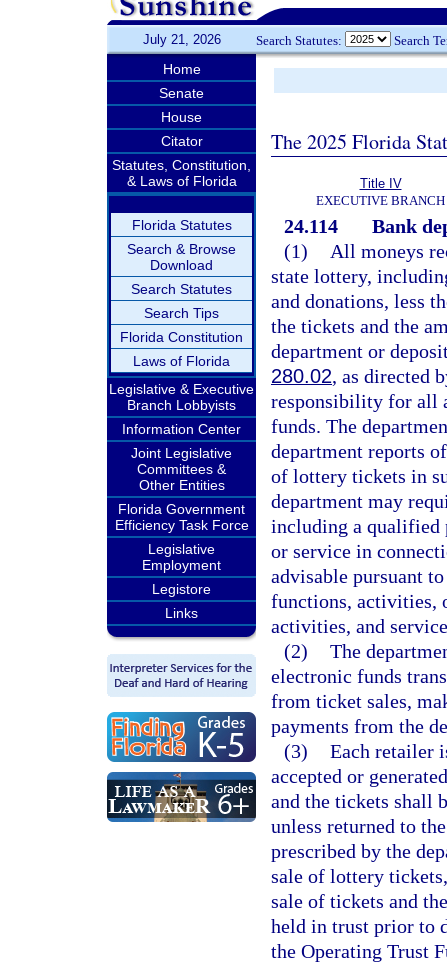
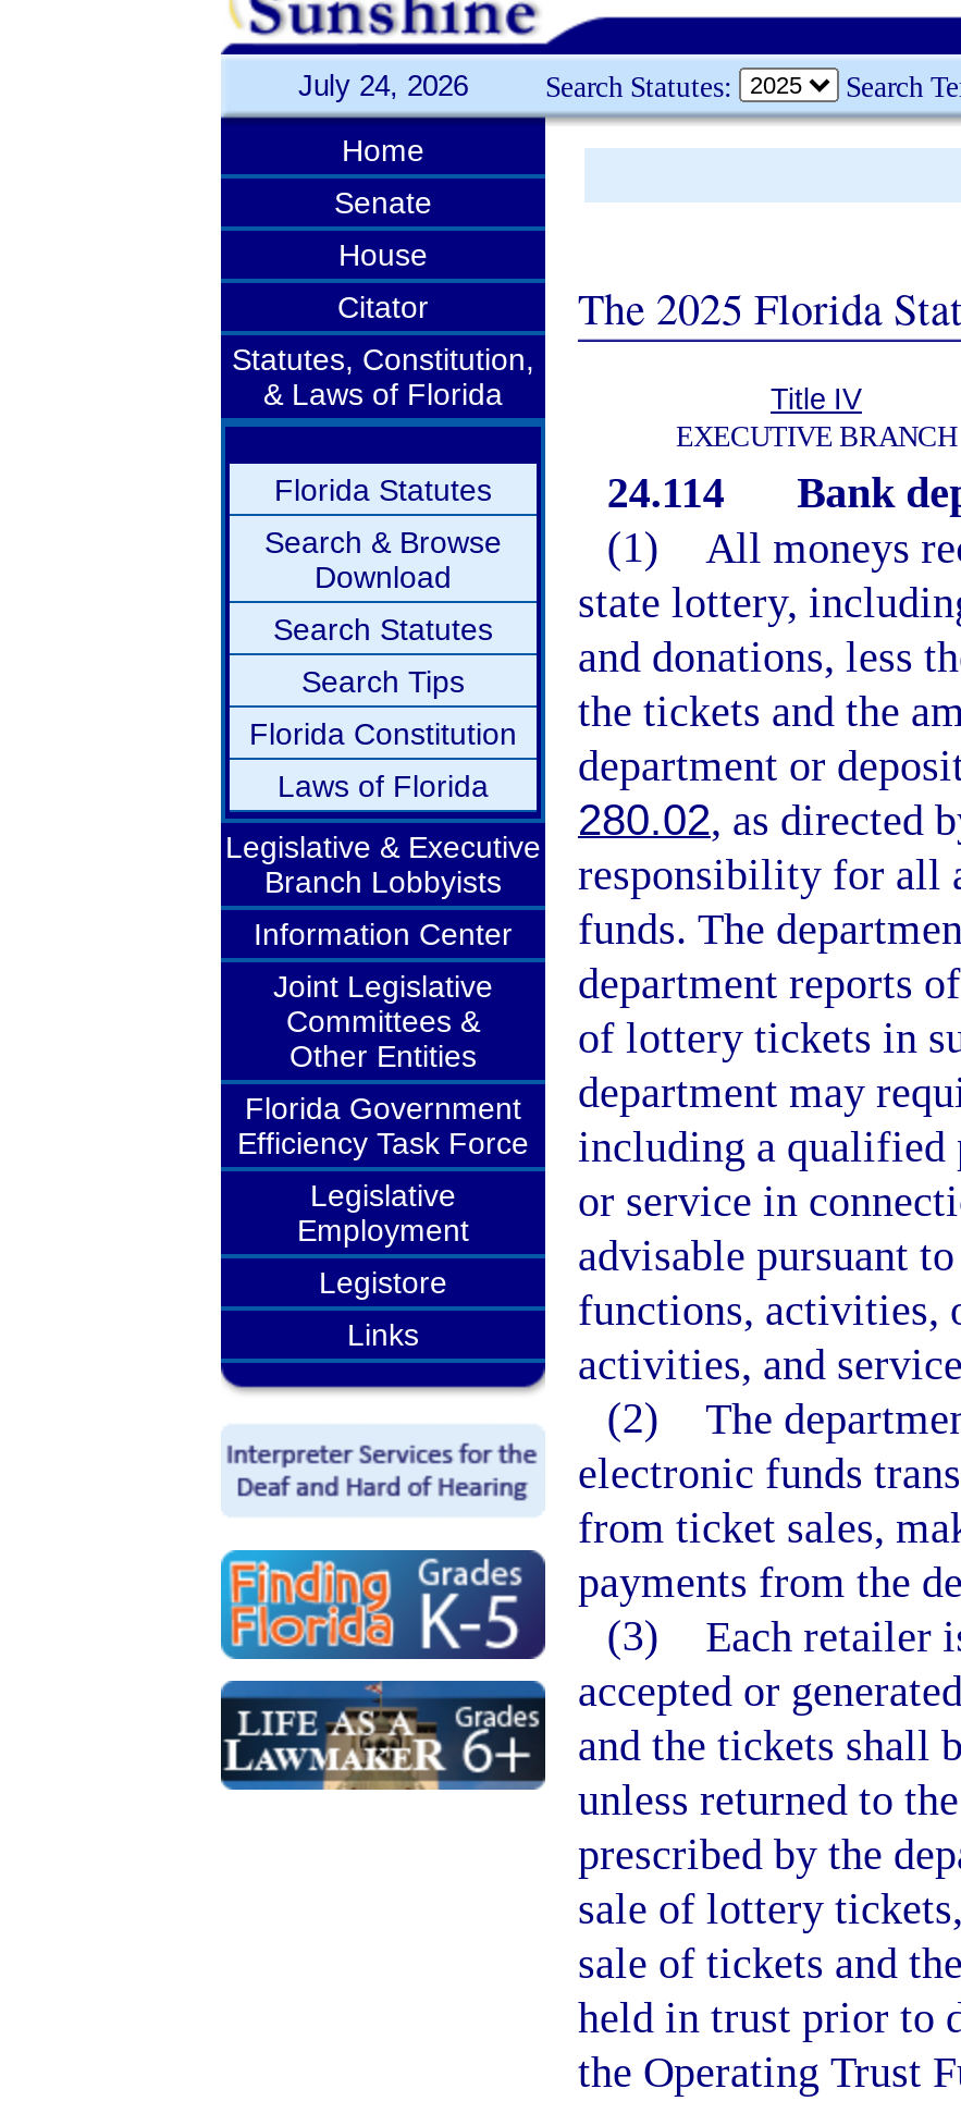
- July 21, 2026
+ July 24, 2026
